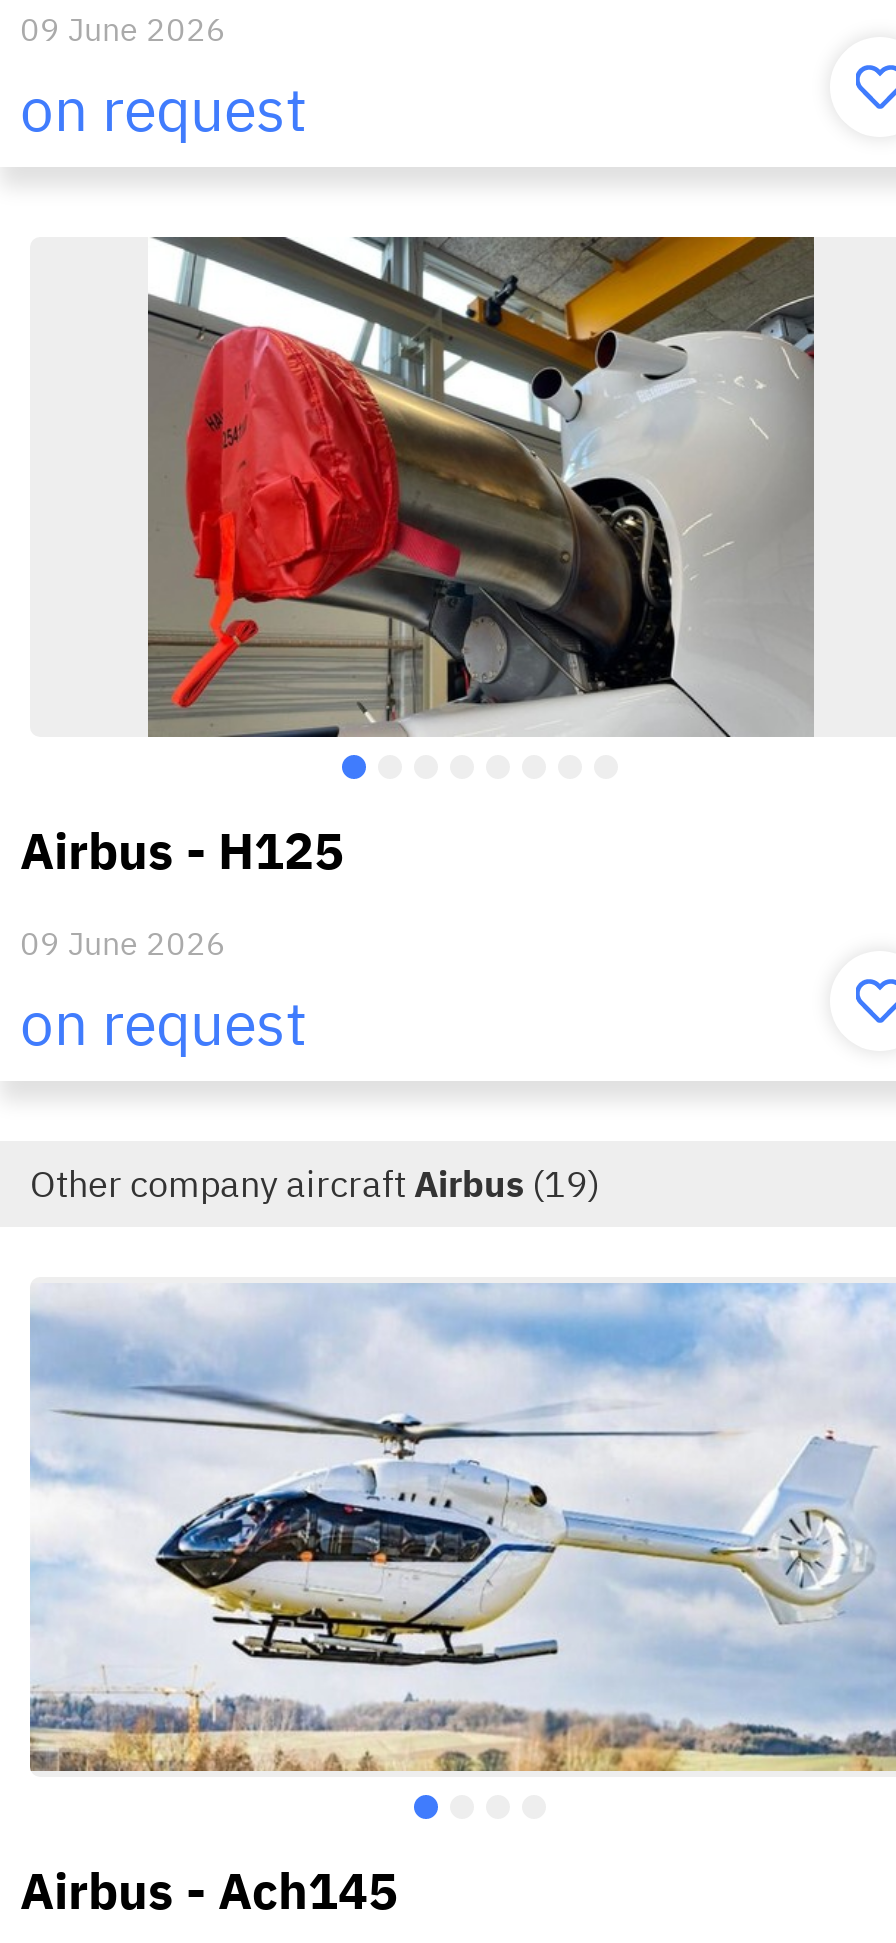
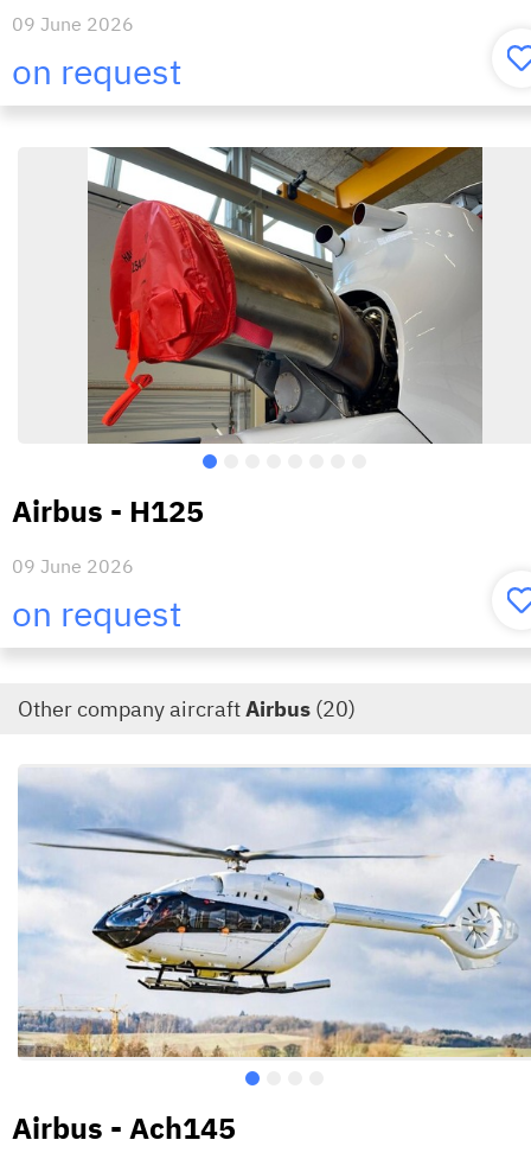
- Other company aircraft Airbus (19)
+ Other company aircraft Airbus (20)
